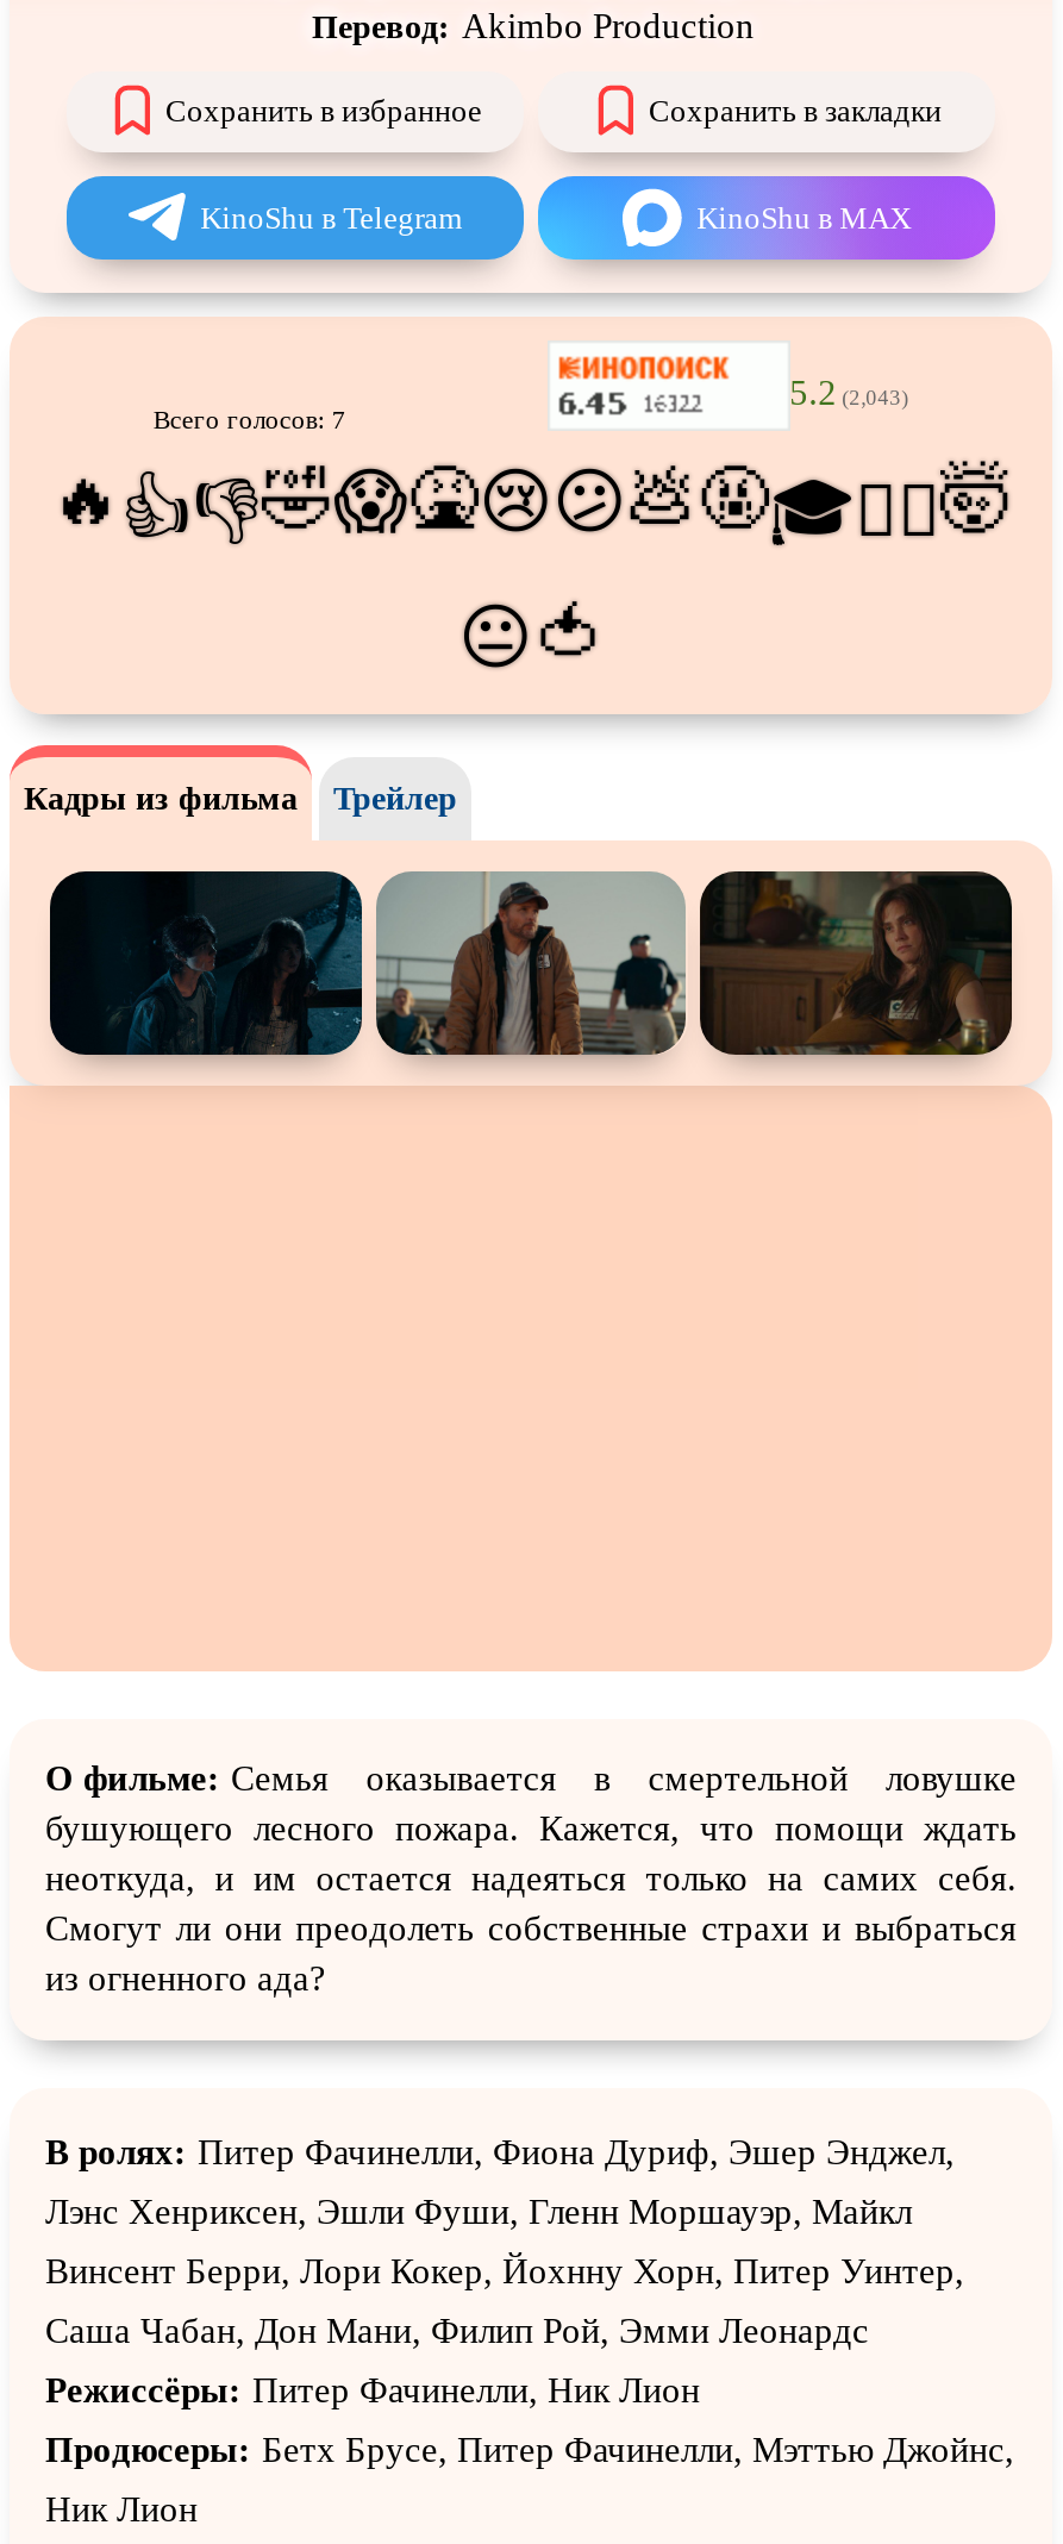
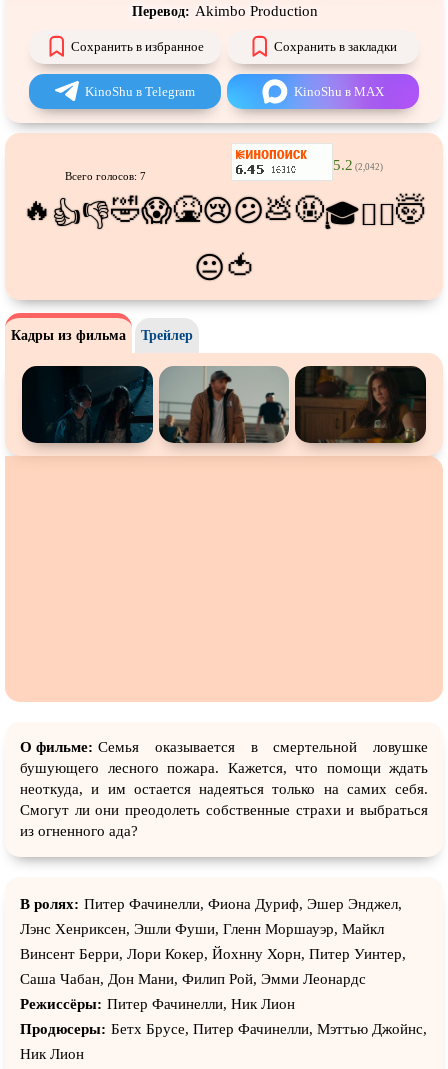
- 5.2 (2,043)
+ 5.2 (2,042)
